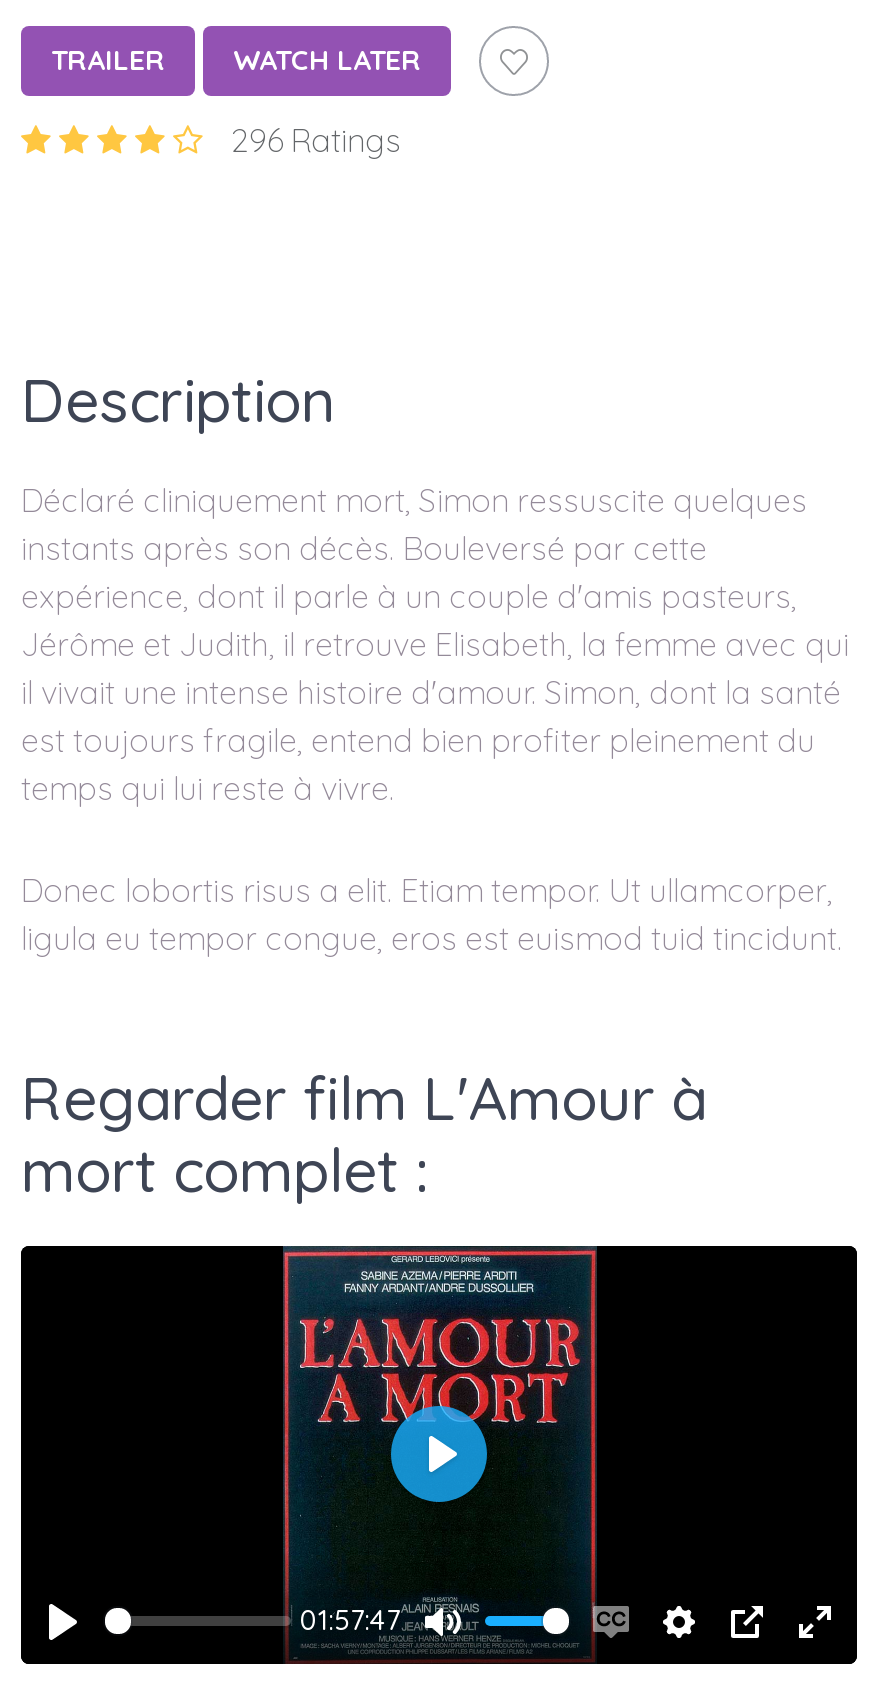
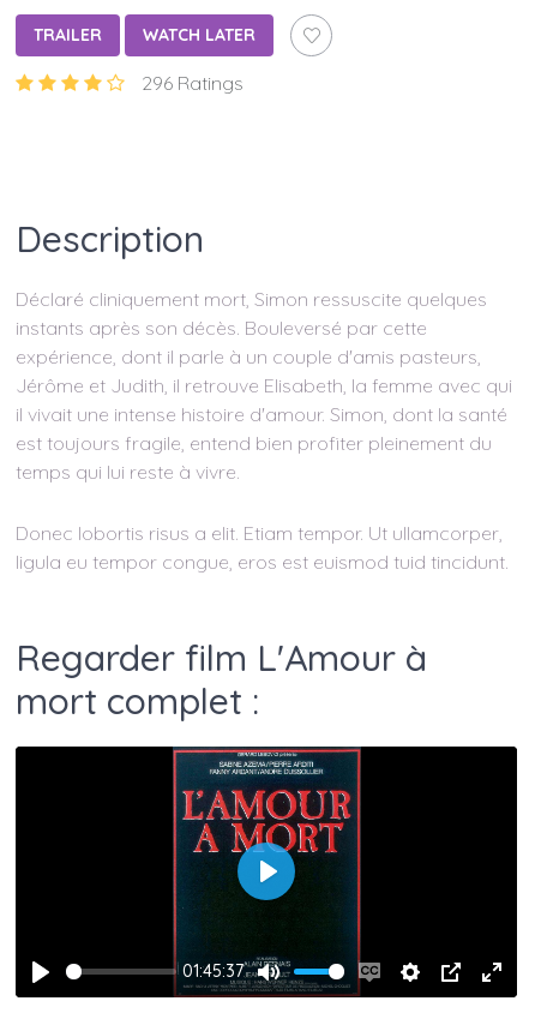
- 01:57:47
+ 01:45:37
